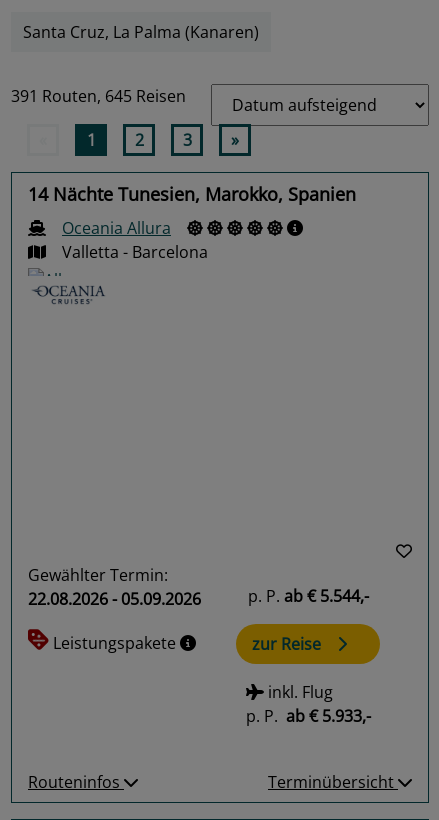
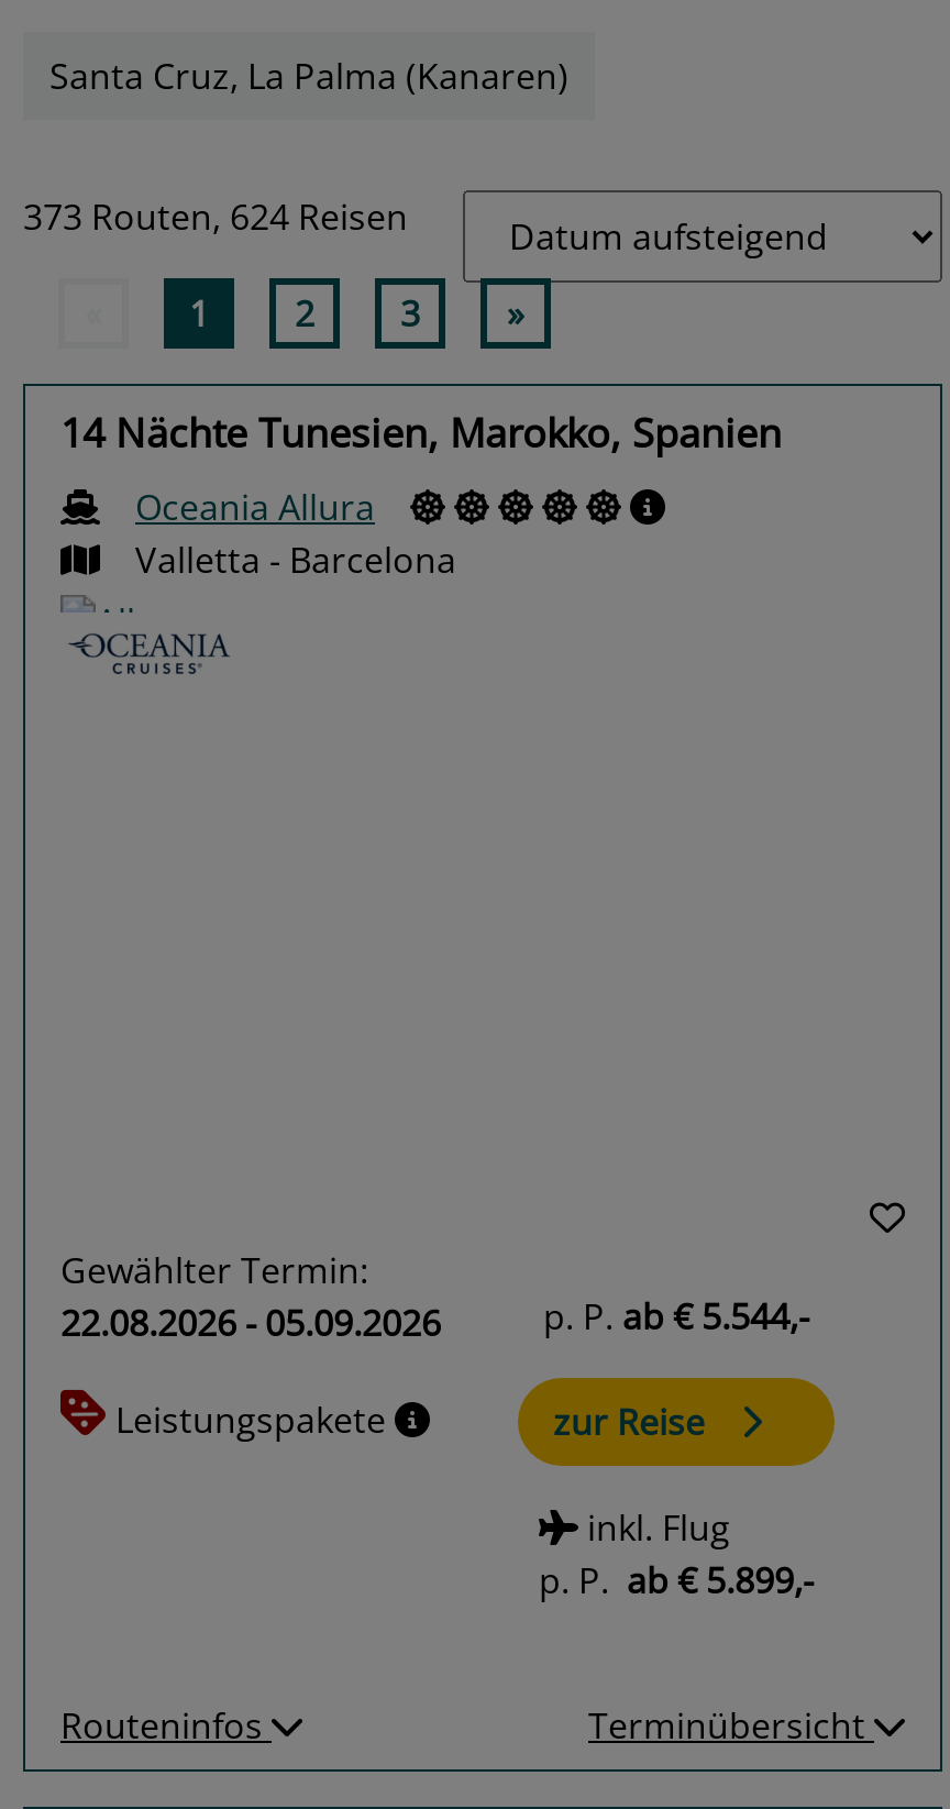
- 391 Routen, 645 Reisen
+ 373 Routen, 624 Reisen

- p. P. ab € 5.933,-
+ p. P. ab € 5.899,-
